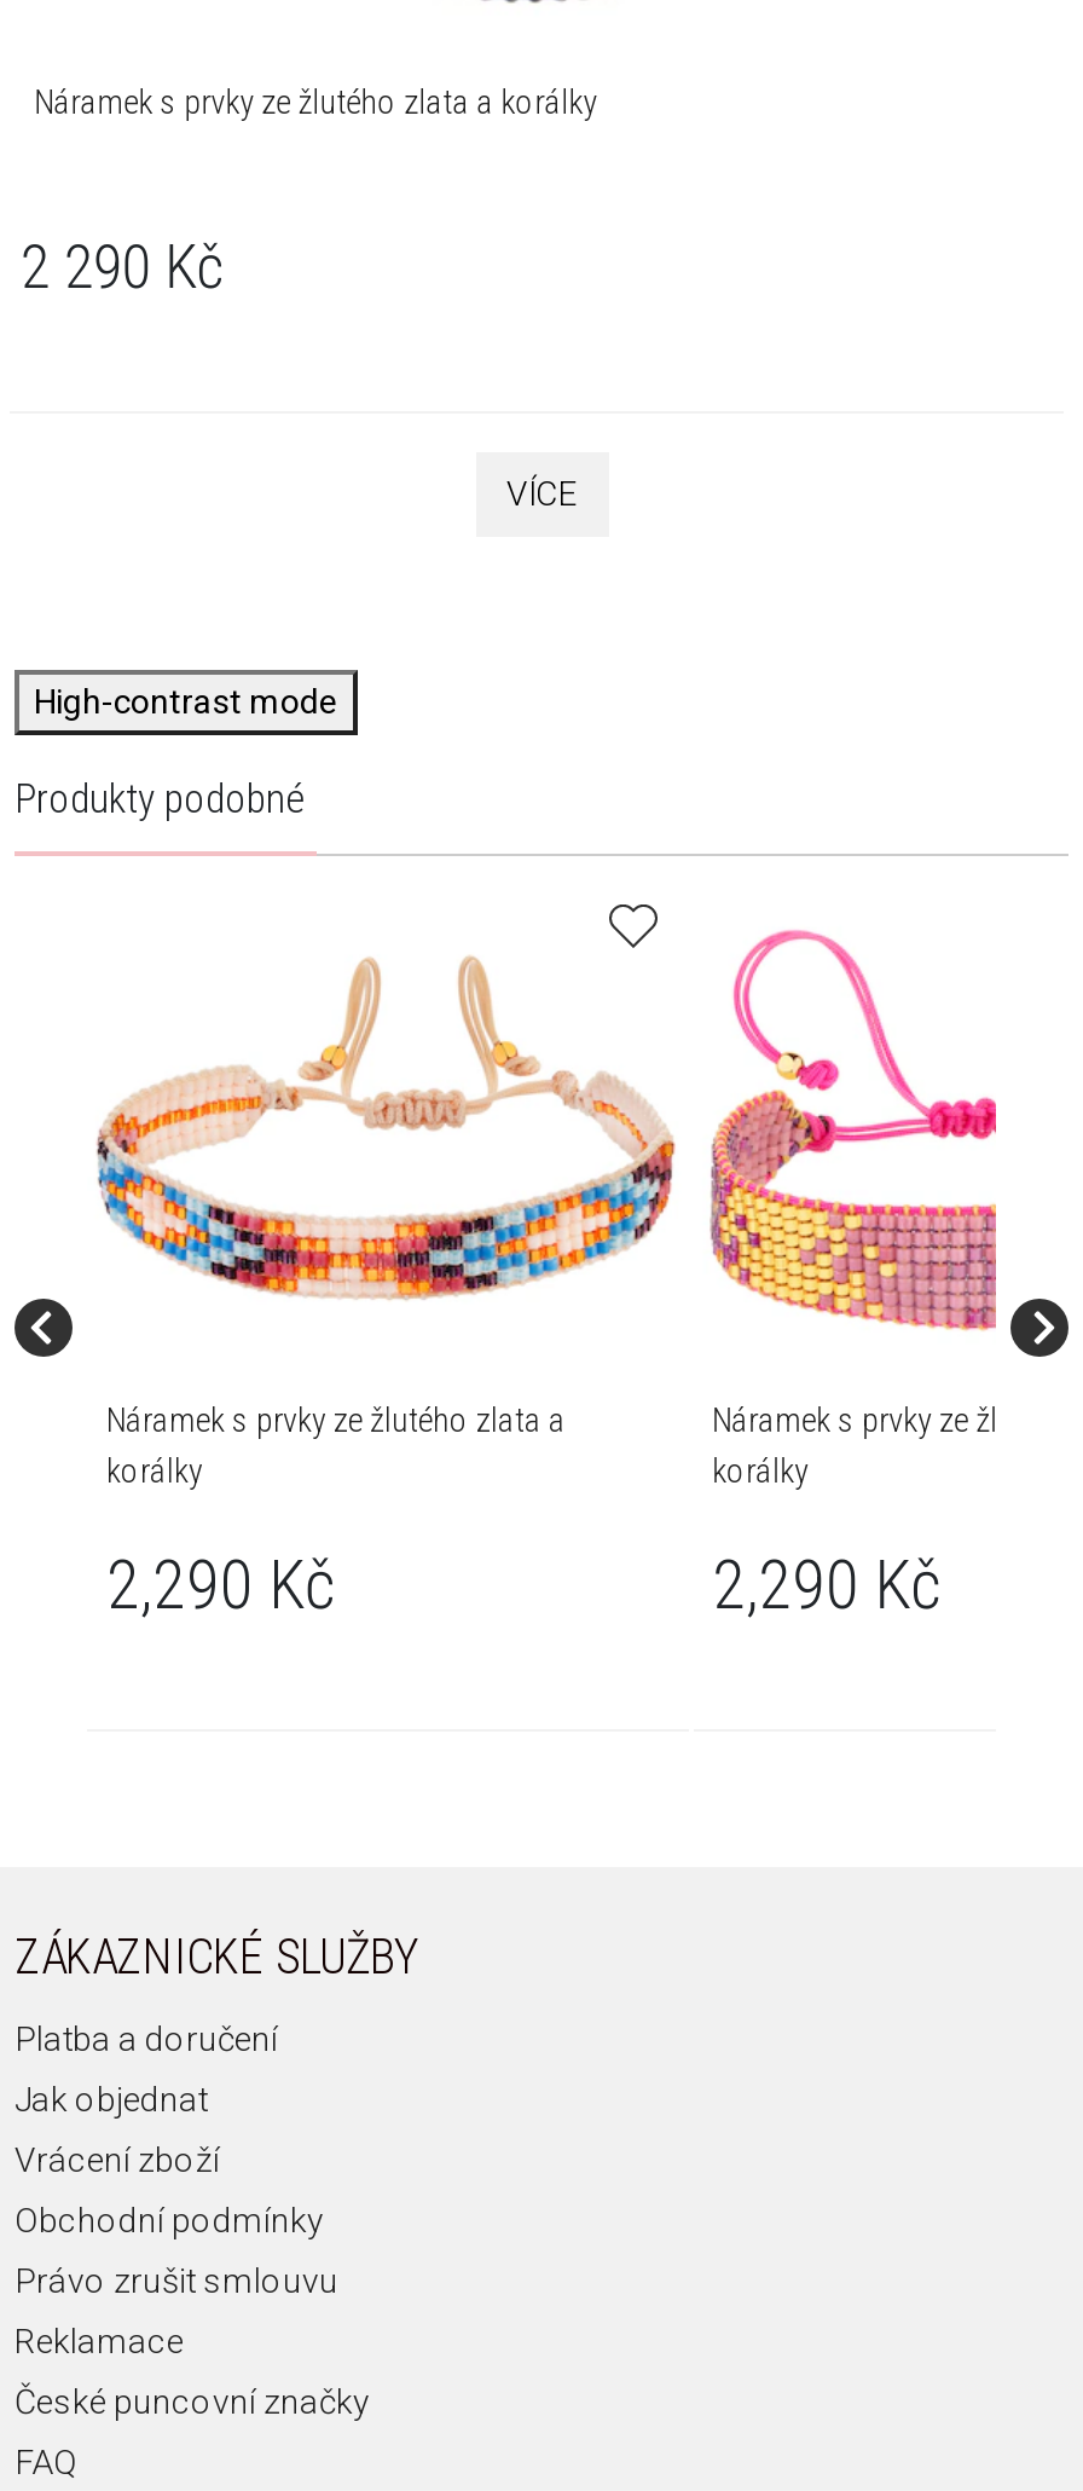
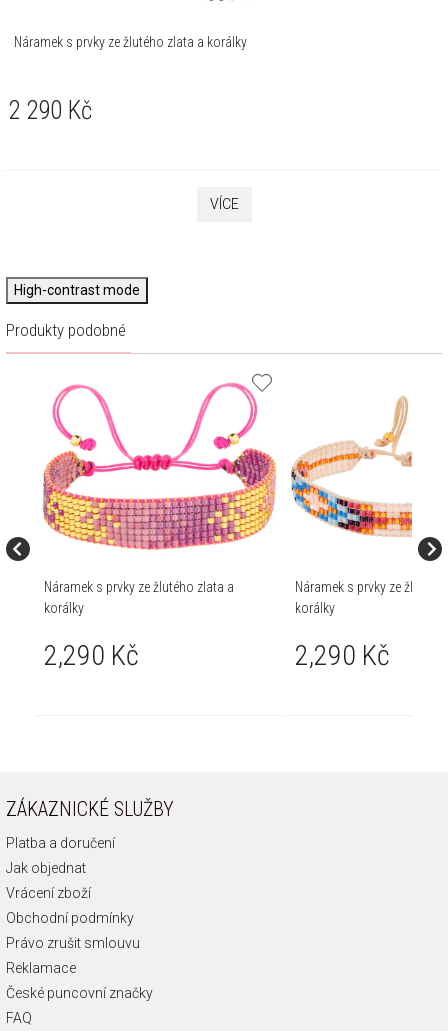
- [image]
+ [image]

- [image]
+ [image]
